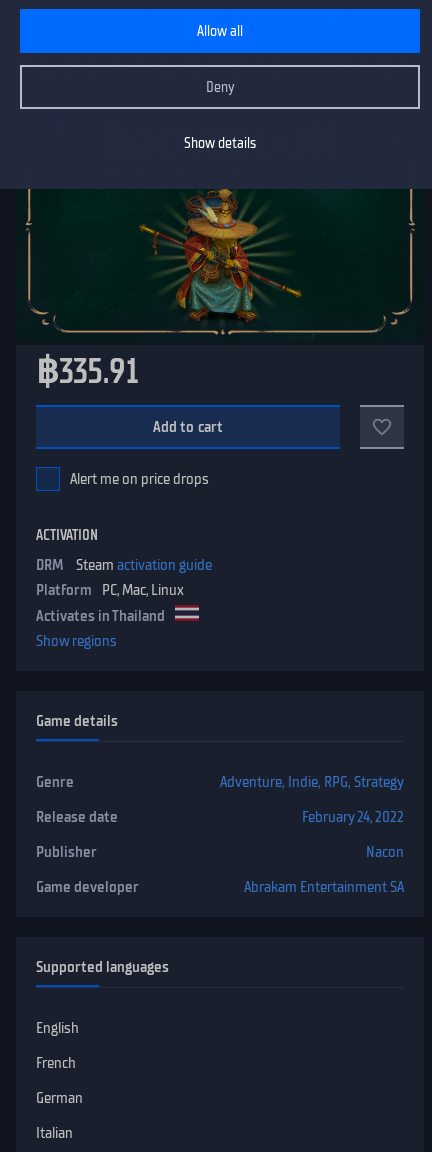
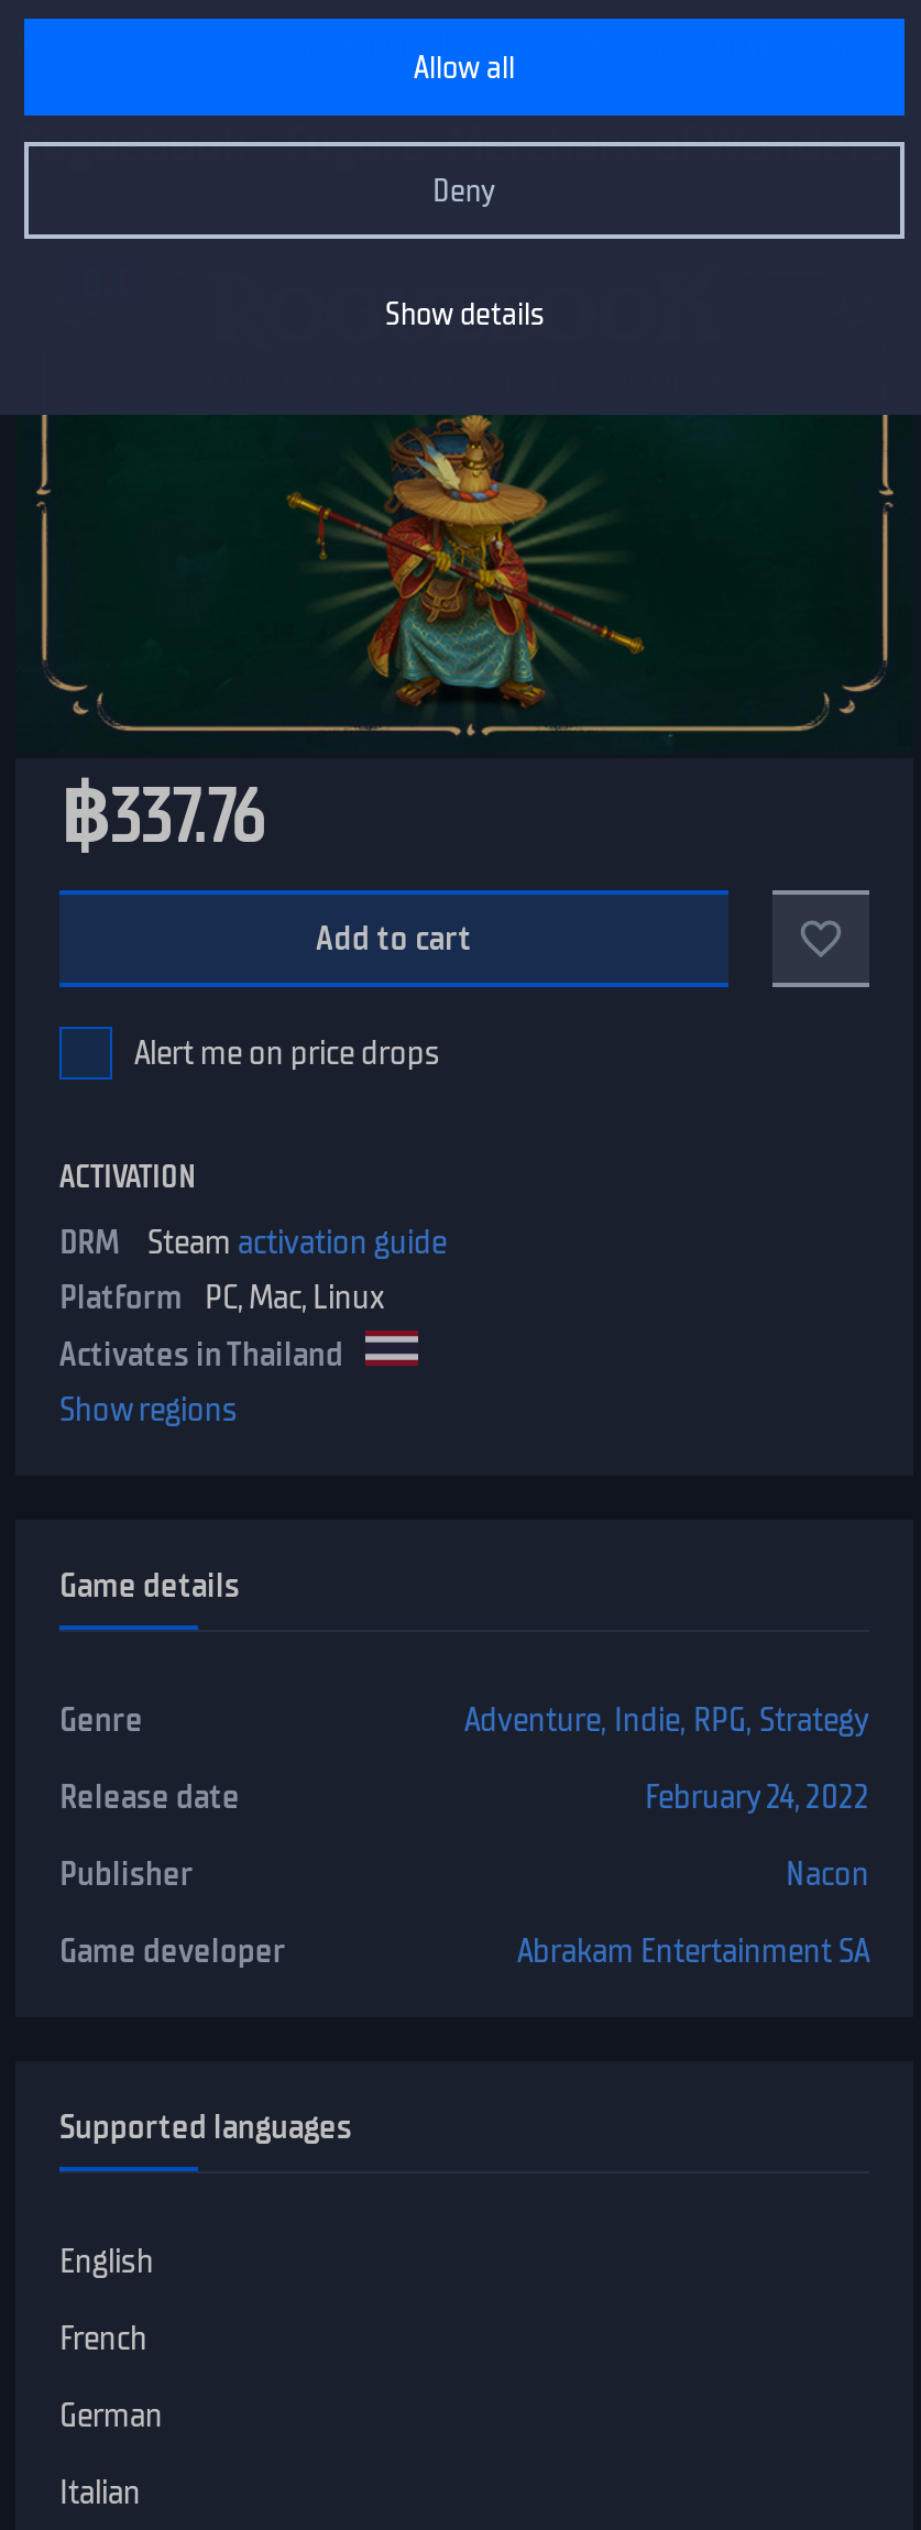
- ฿335.91
+ ฿337.76
